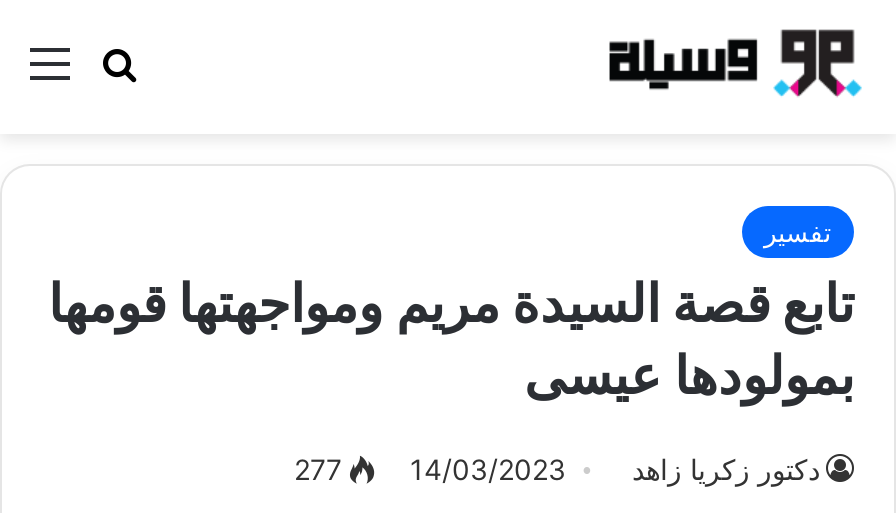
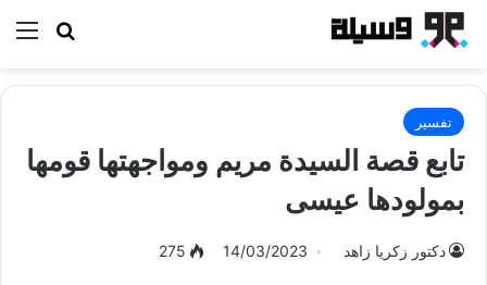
- 277
+ 275
